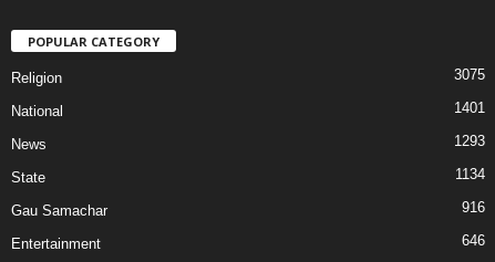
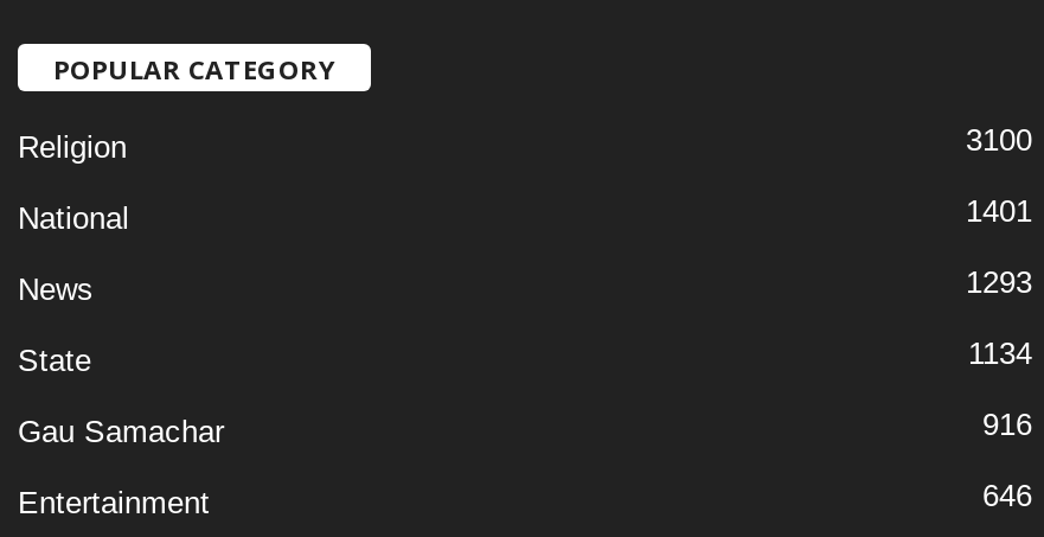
- 3075
+ 3100
